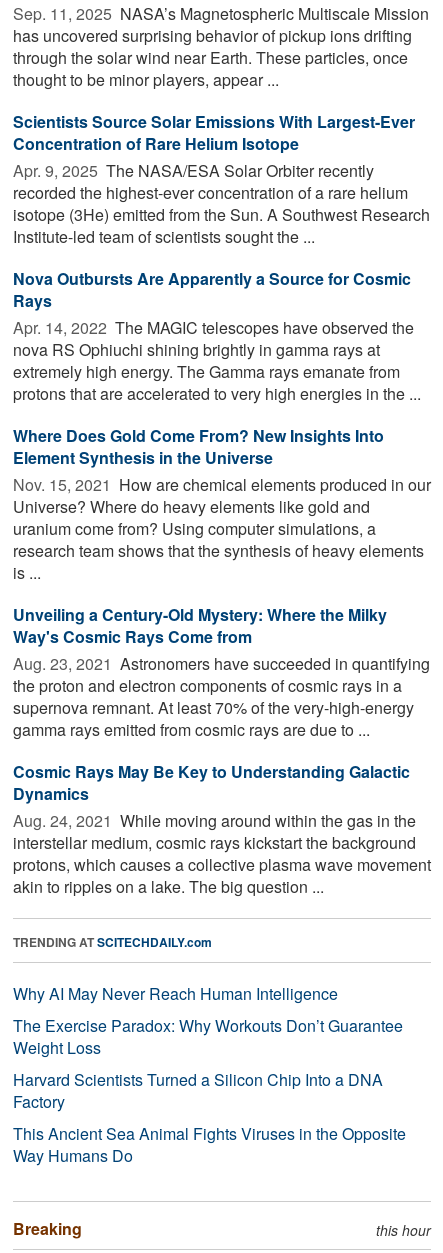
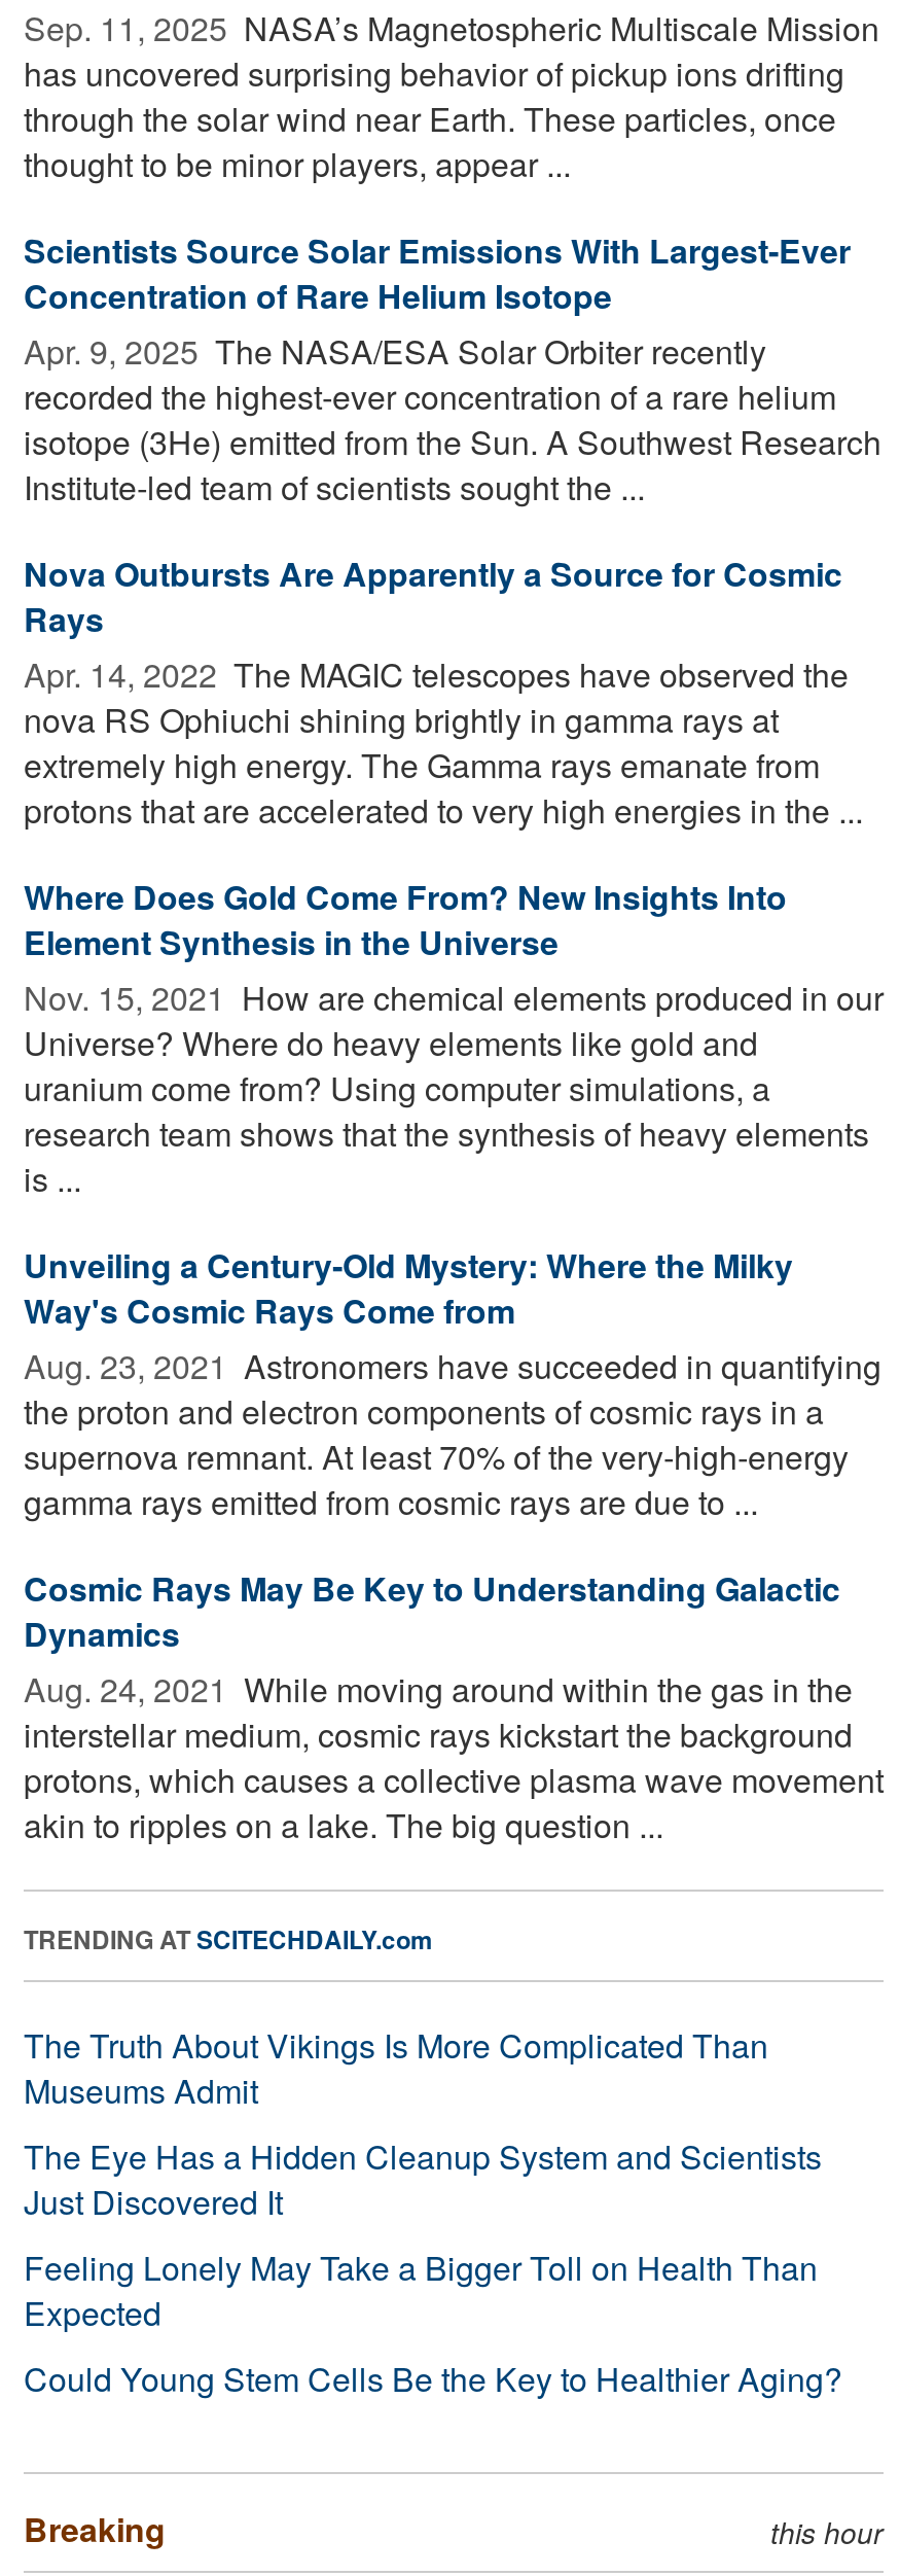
- Why AI May Never Reach Human Intelligence
- The Exercise Paradox: Why Workouts Don’t Guarantee
- Weight Loss
- Harvard Scientists Turned a Silicon Chip Into a DNA
- Factory
- This Ancient Sea Animal Fights Viruses in the Opposite
- Way Humans Do
+ The Truth About Vikings Is More Complicated Than
+ Museums Admit
+ The Eye Has a Hidden Cleanup System and Scientists
+ Just Discovered It
+ Feeling Lonely May Take a Bigger Toll on Health Than
+ Expected
+ Could Young Stem Cells Be the Key to Healthier Aging?
